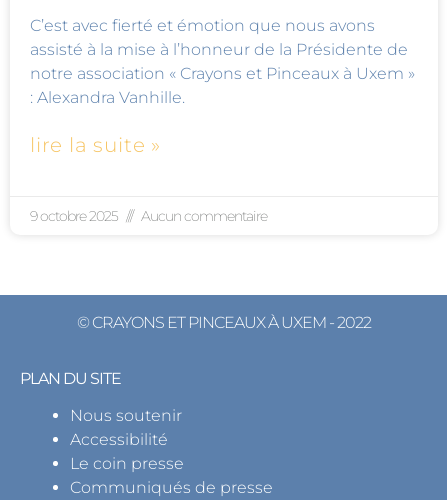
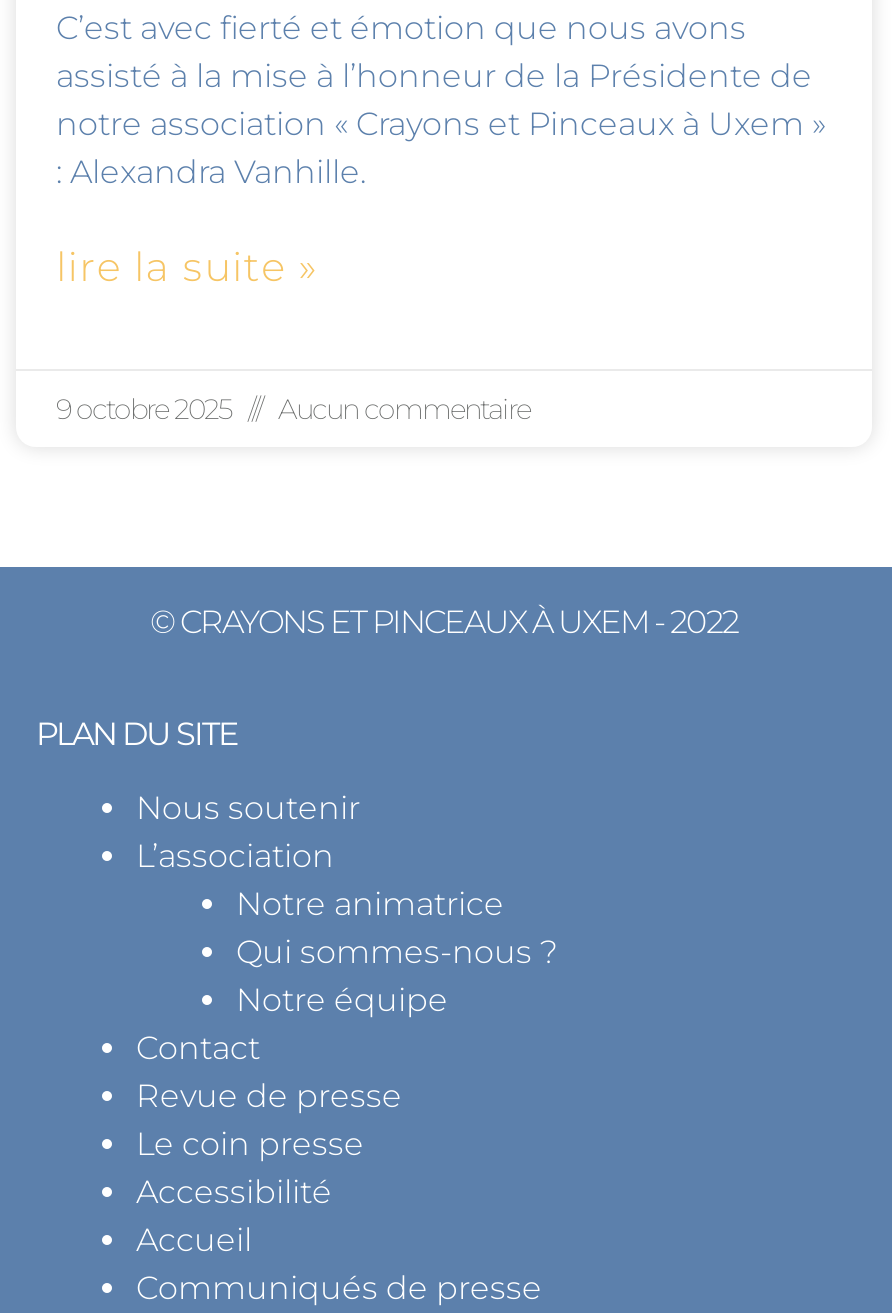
+ L’association
+ Notre animatrice
+ Qui sommes-nous ?
+ Notre équipe
+ Contact
+ Revue de presse

moved up: Le coin presse

+ Accueil
